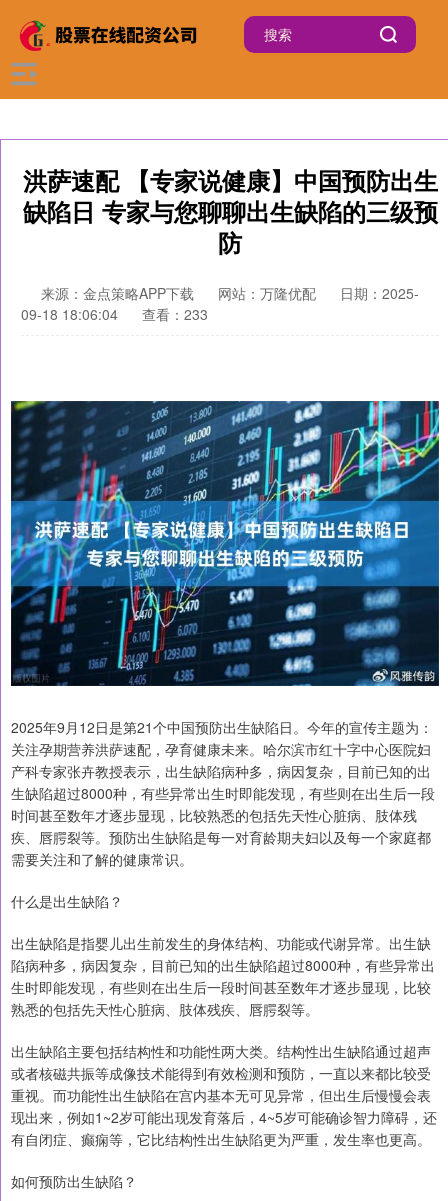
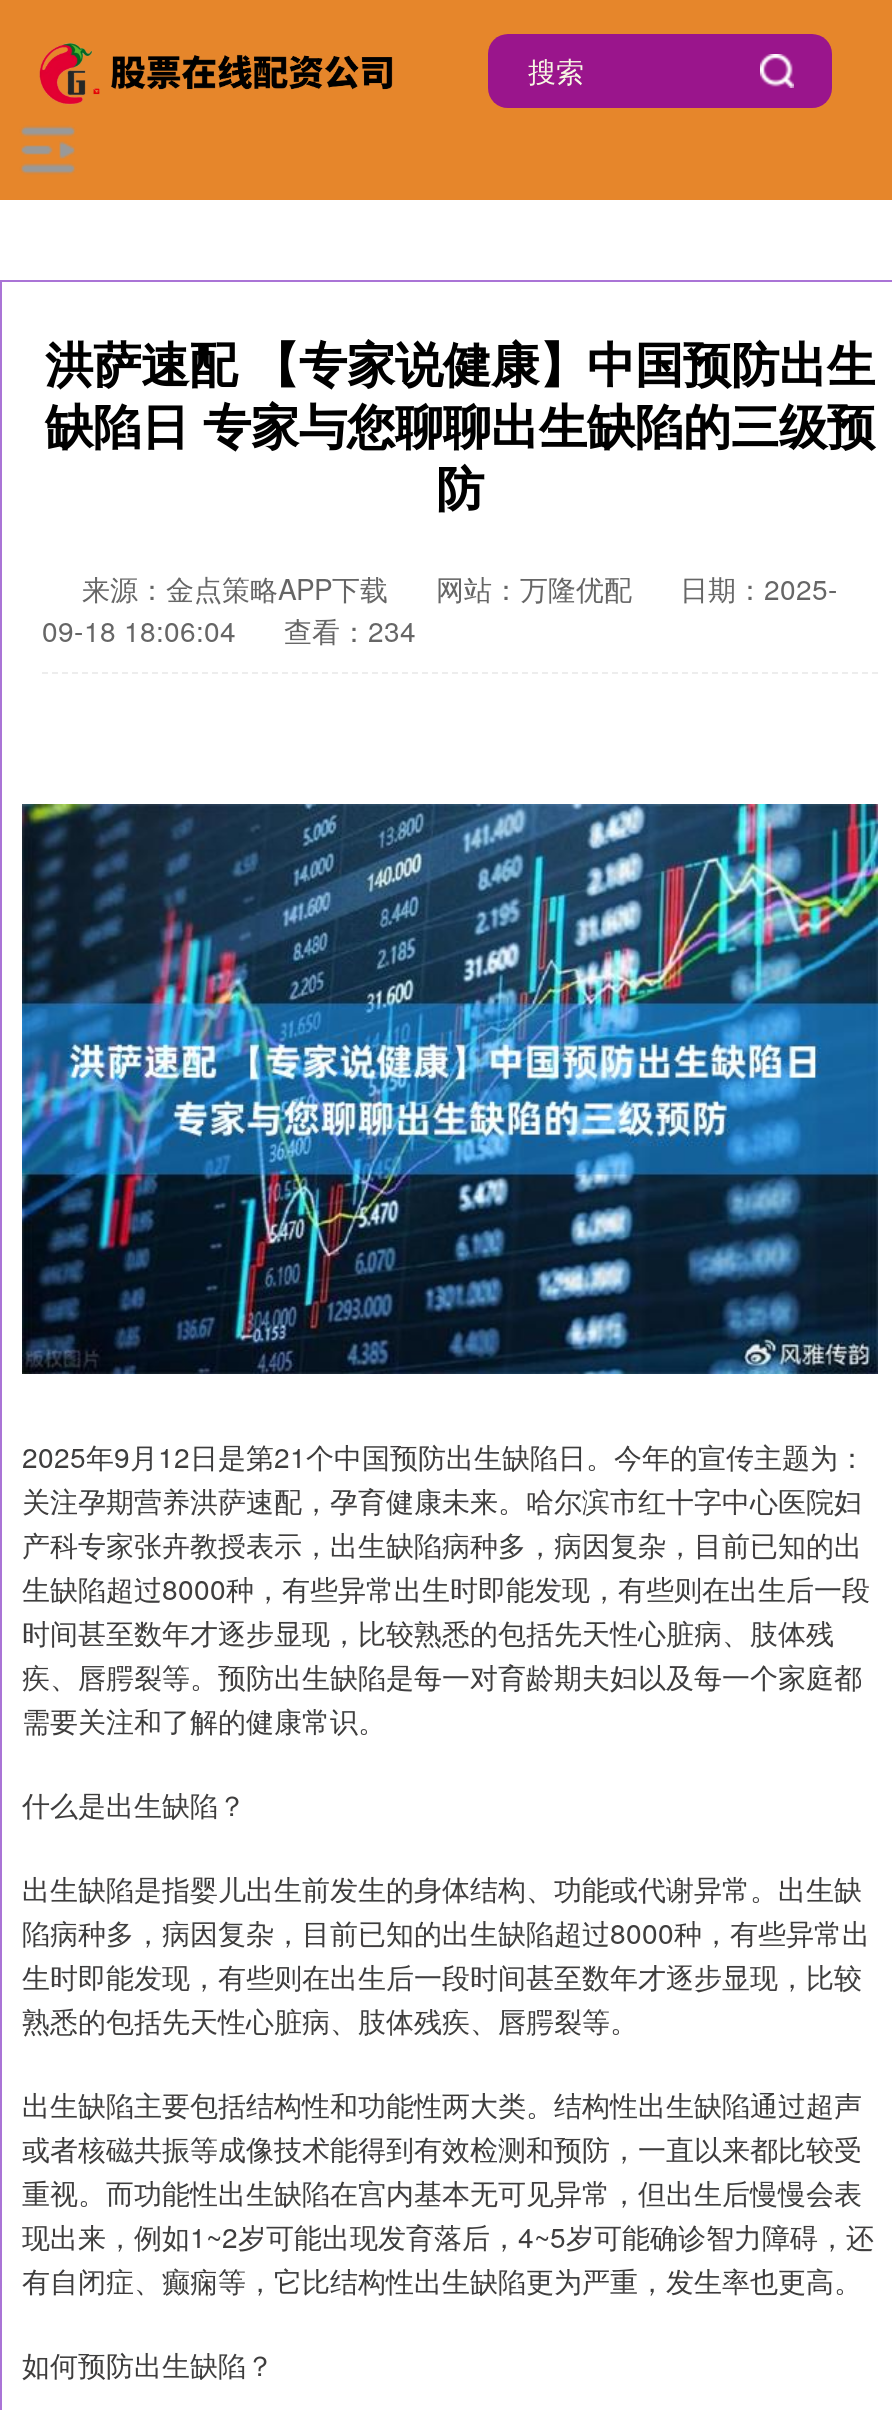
- 09-18 18:06:04 查看：233
+ 09-18 18:06:04 查看：234
